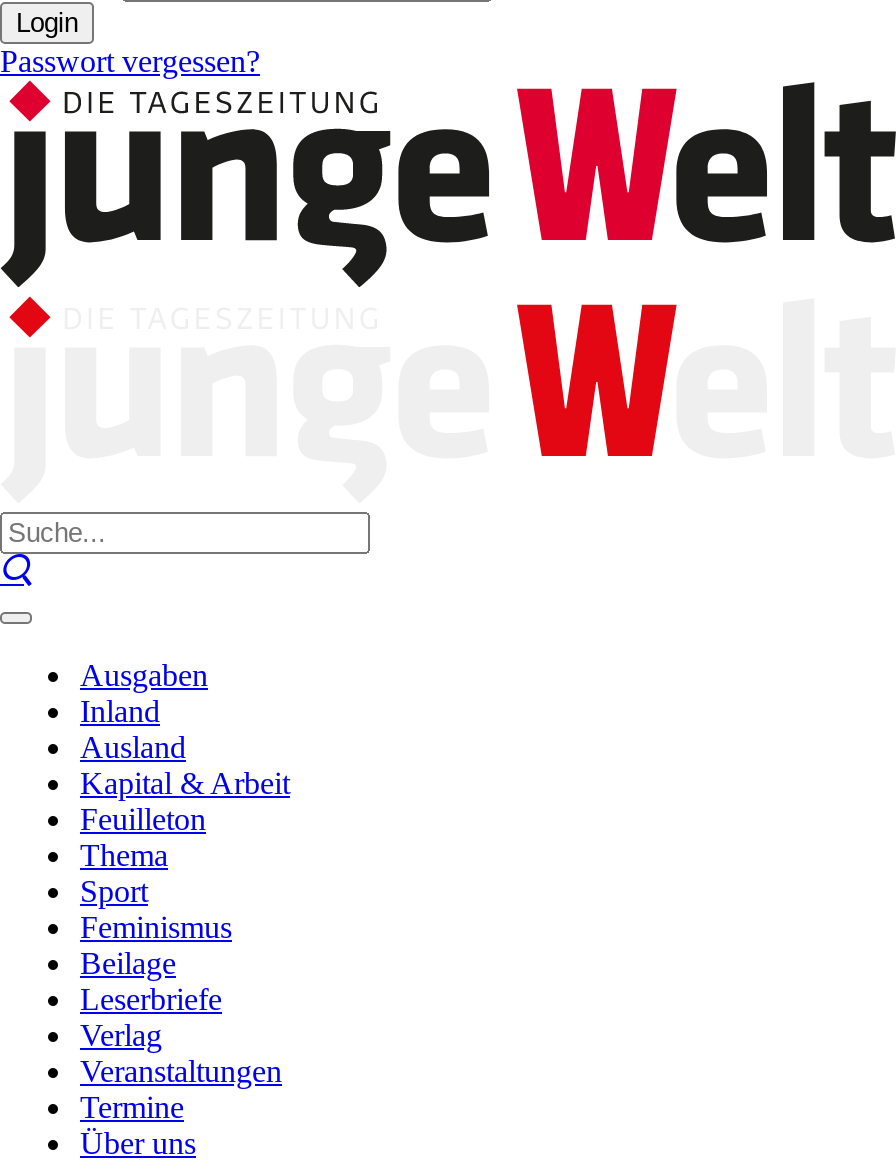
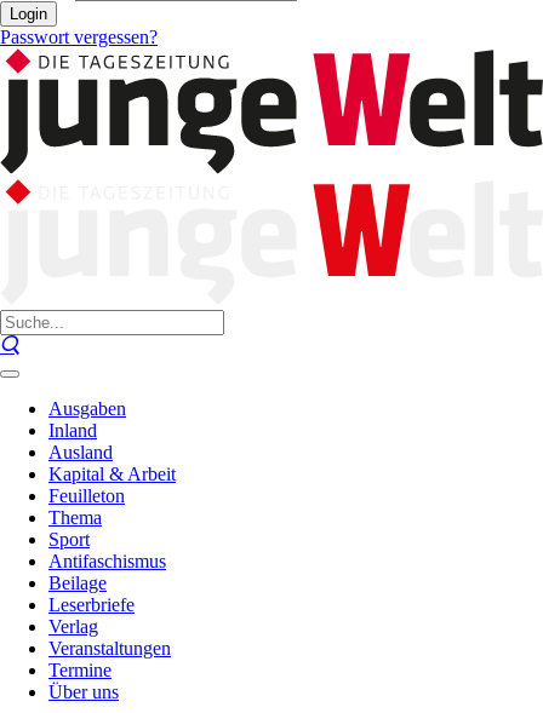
- Feminismus
+ Antifaschismus
